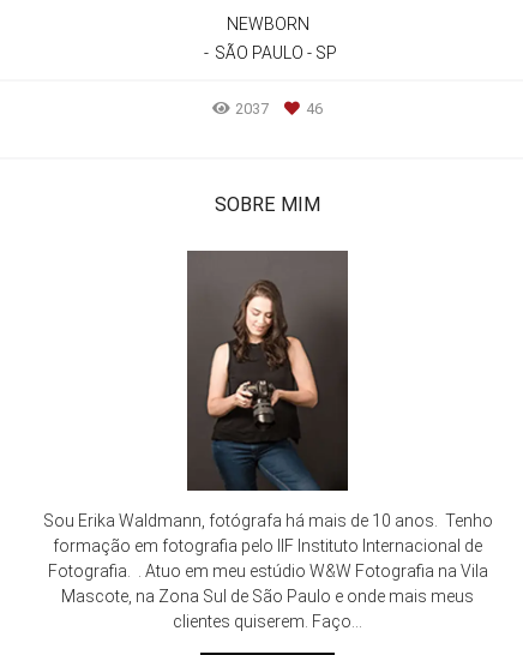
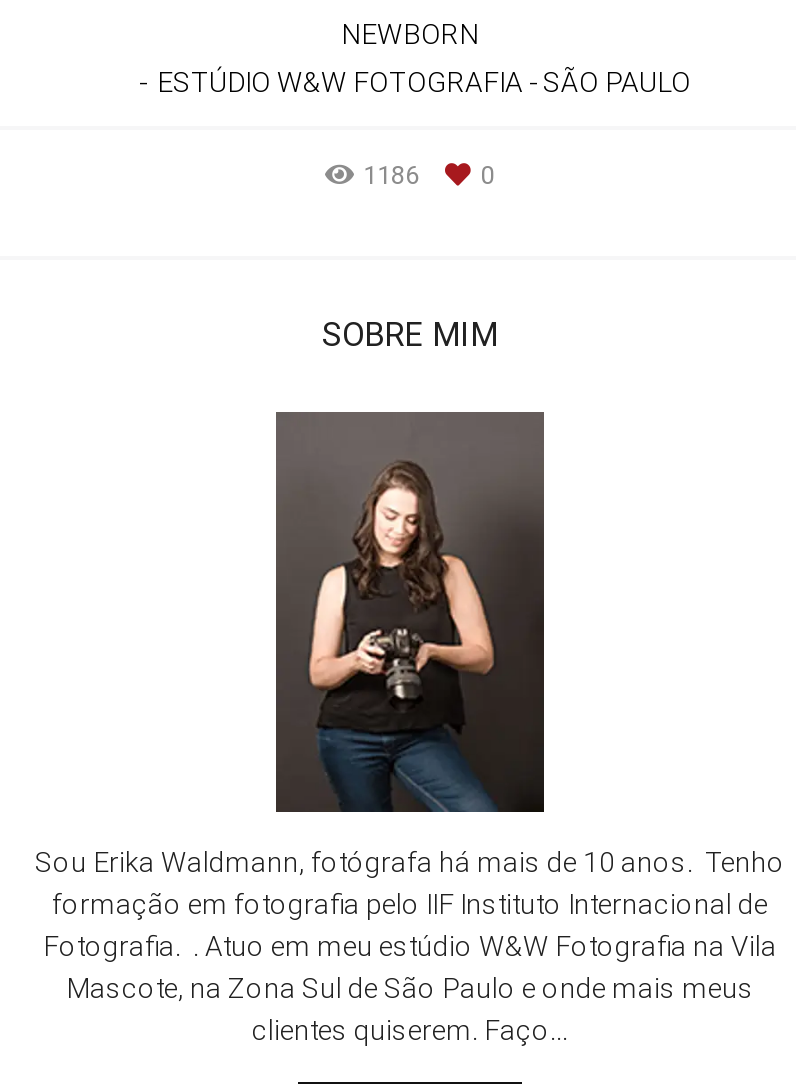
- SÃO PAULO - SP
+ ESTÚDIO W&W FOTOGRAFIA - SÃO PAULO

- 2037
- 46
+ 1186
+ 0
